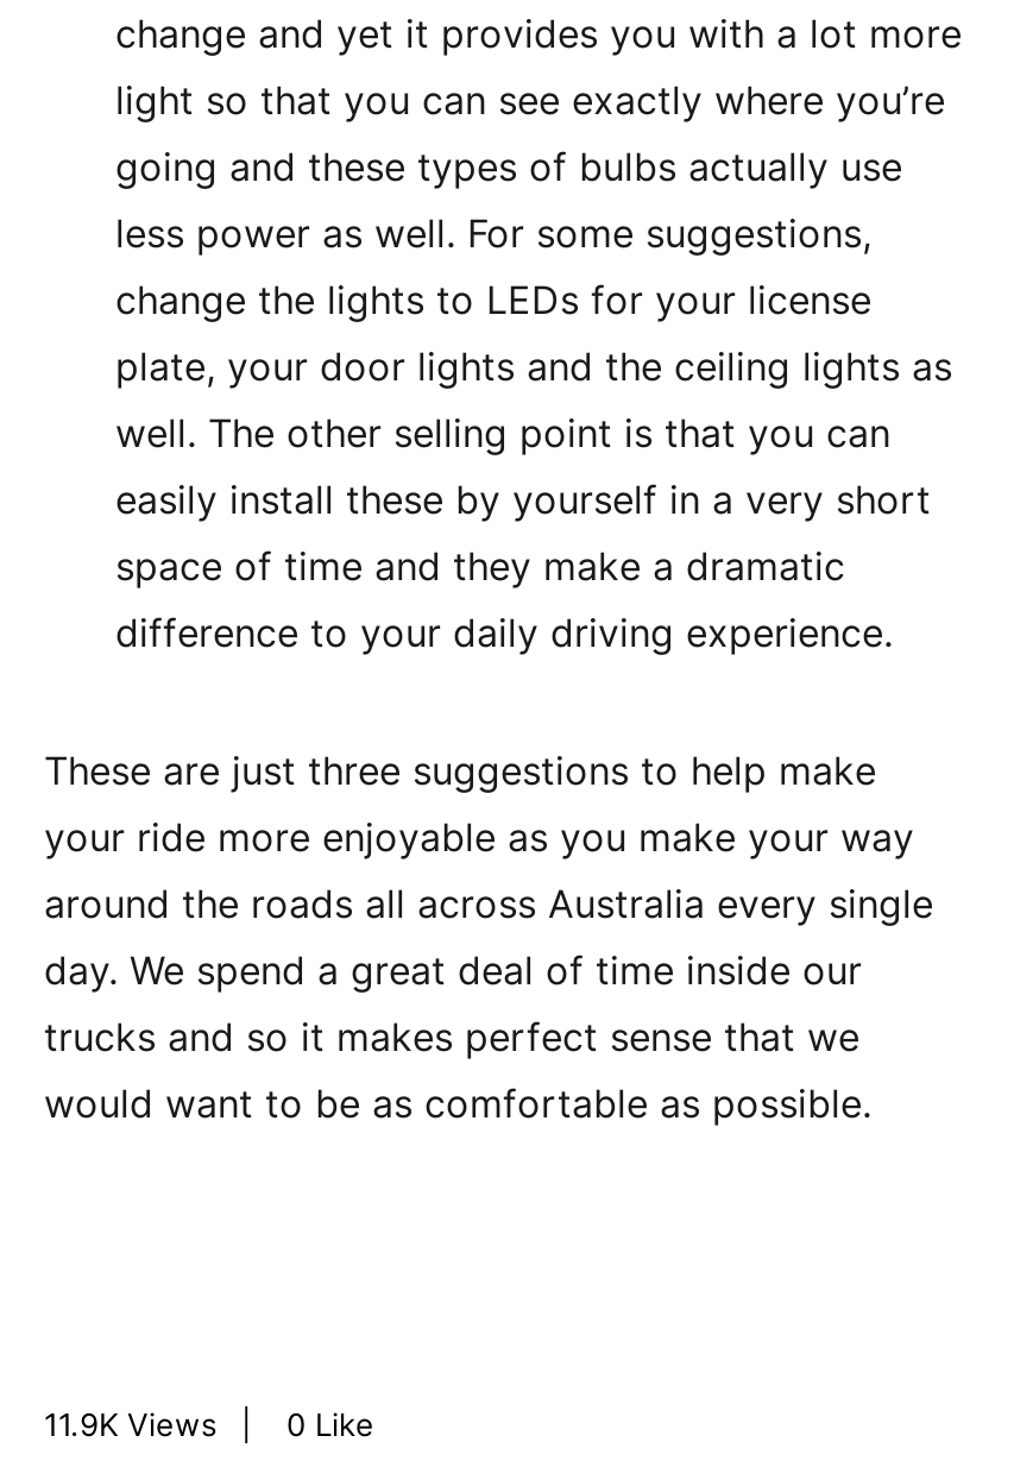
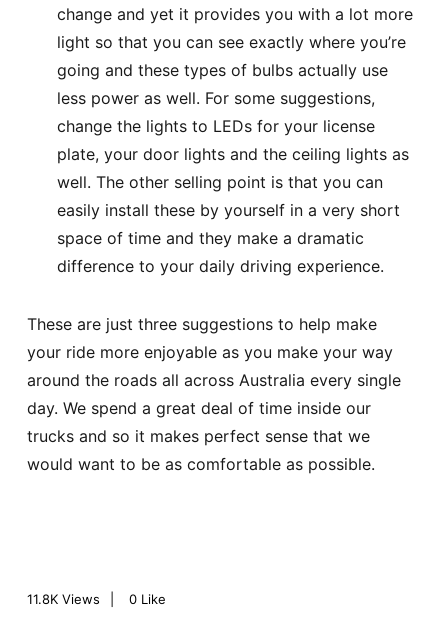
- 11.9K Views 0 Like
+ 11.8K Views 0 Like
